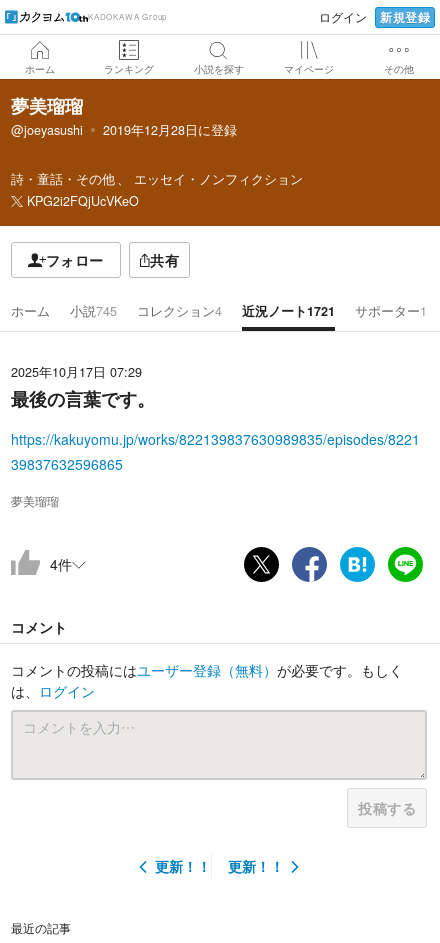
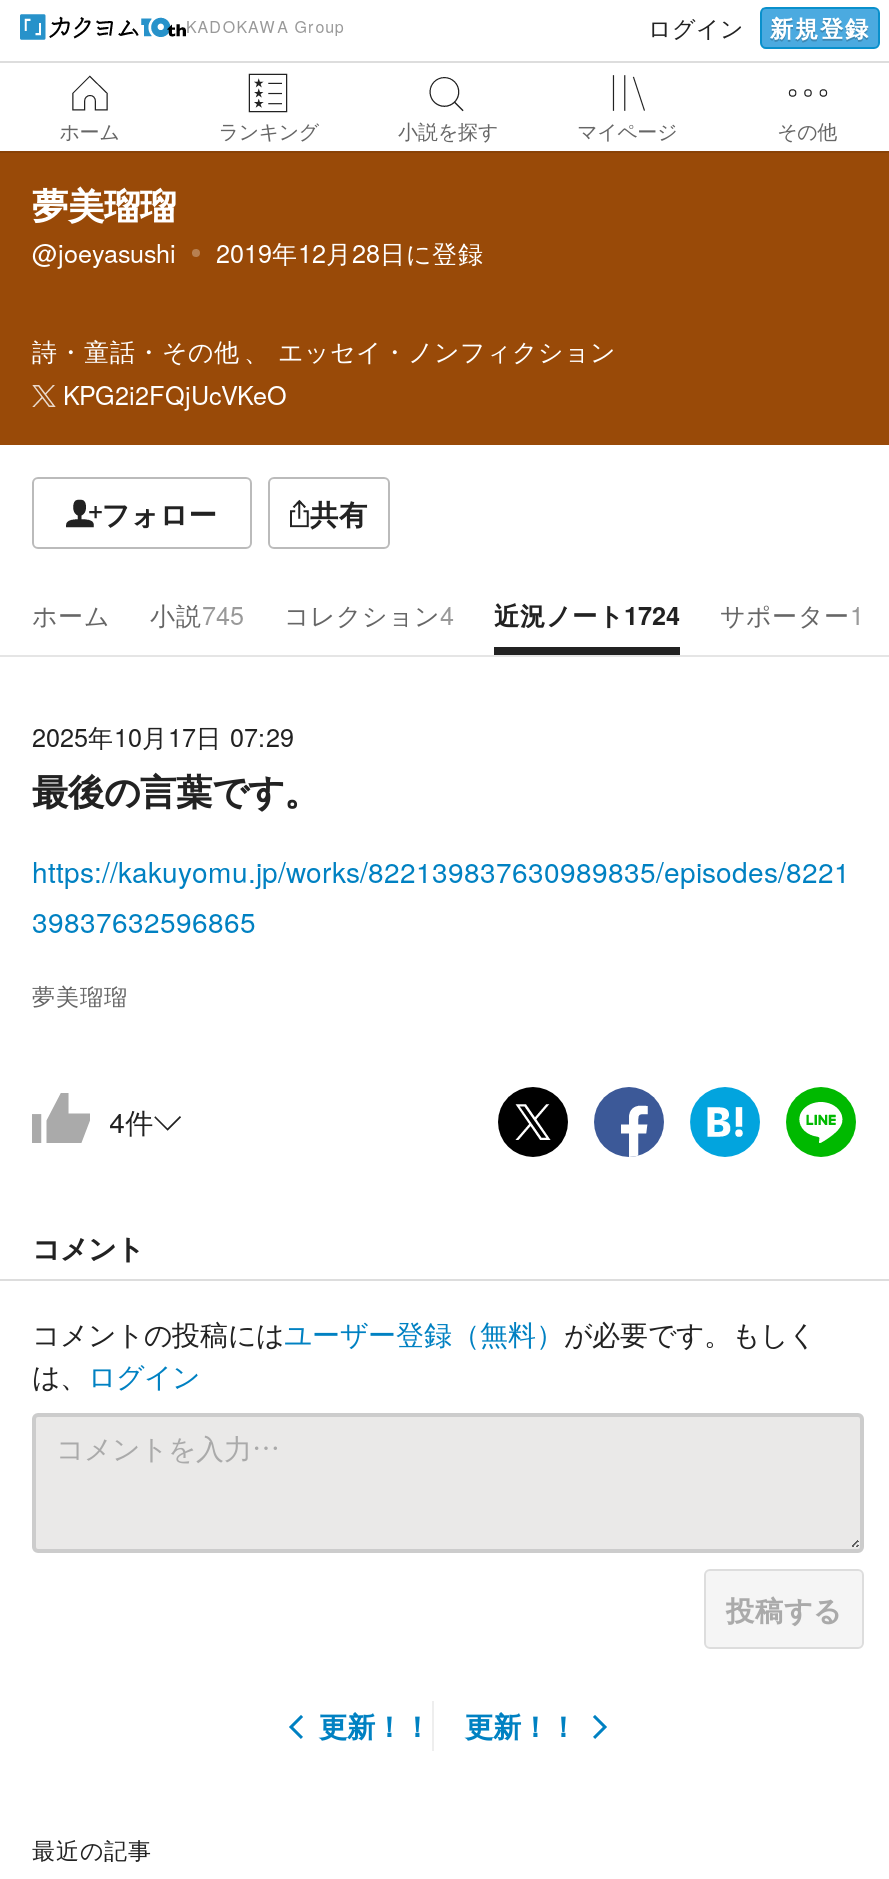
- ホーム 小説745 コレクション4 近況ノート1721 サポーター1
+ ホーム 小説745 コレクション4 近況ノート1724 サポーター1
